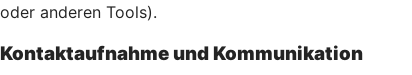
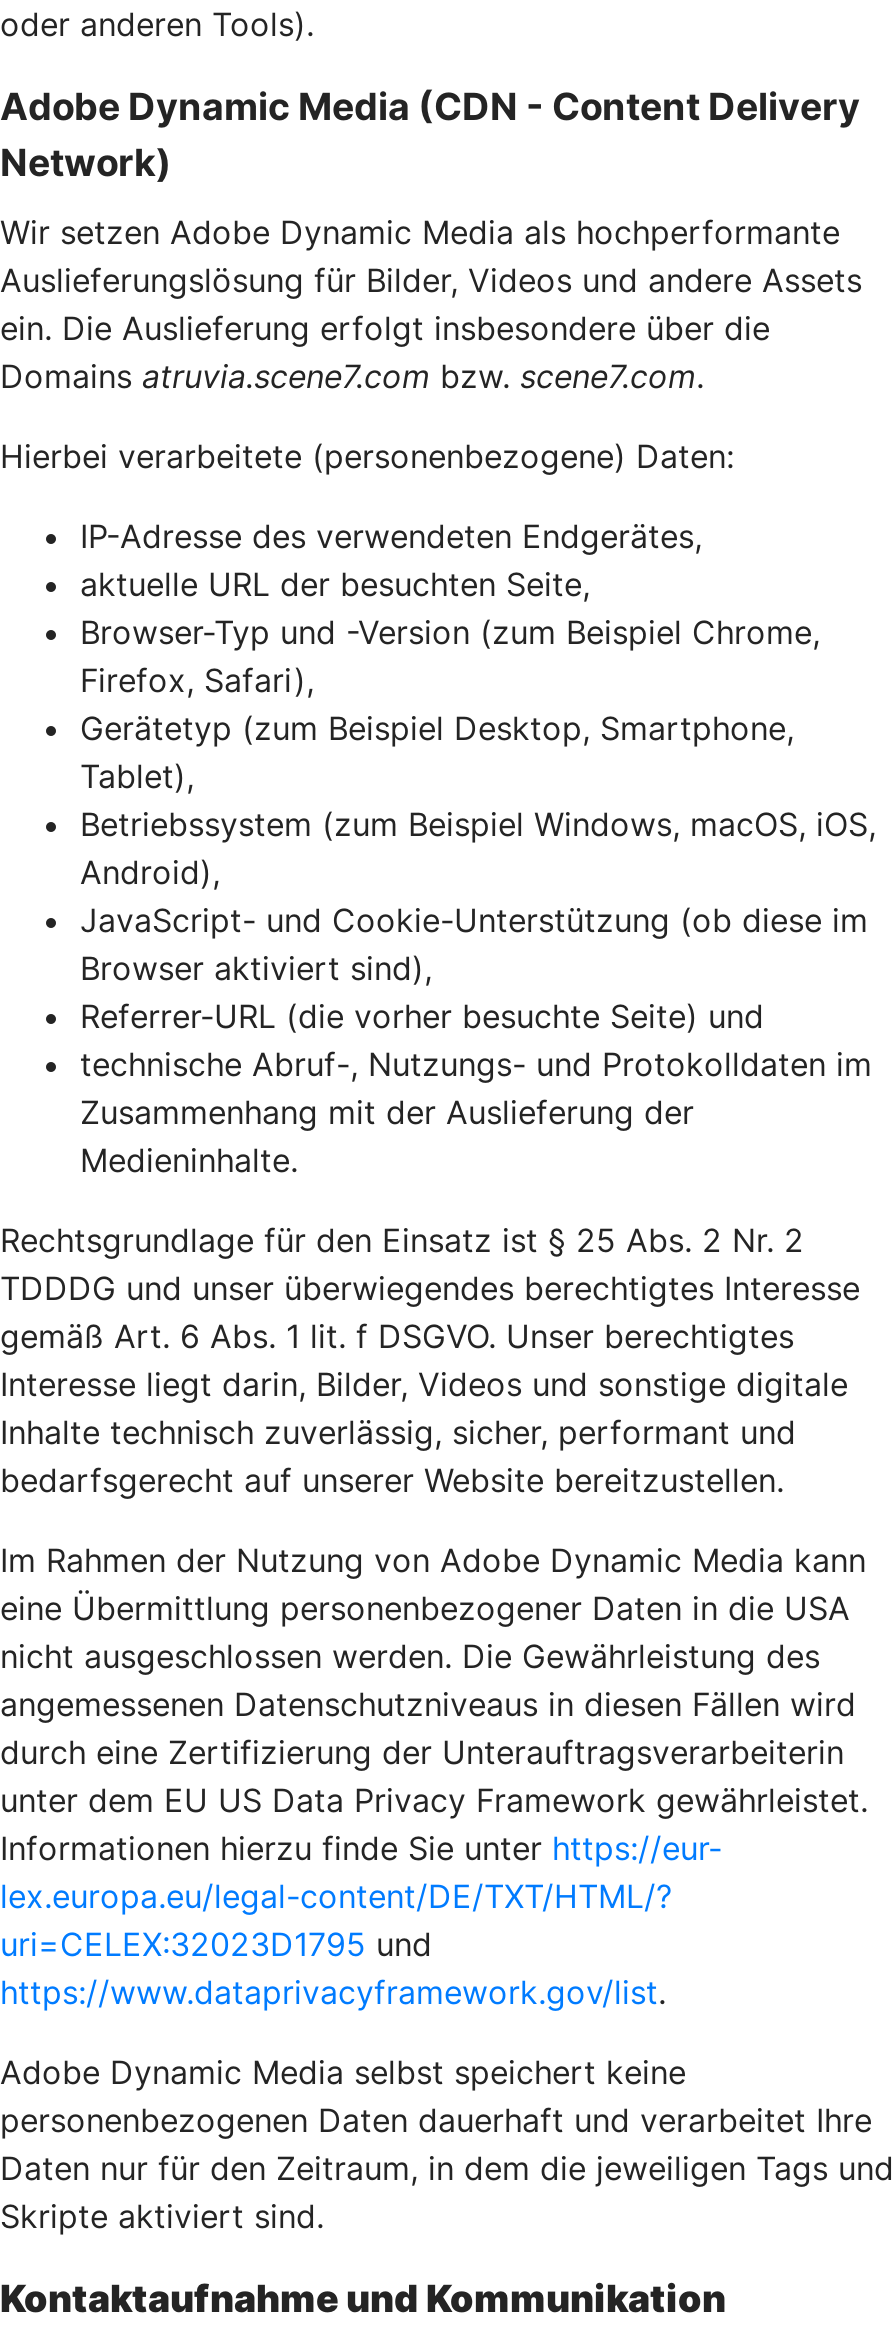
+ Adobe Dynamic Media (CDN - Content Delivery
+ Network)
+ Wir setzen Adobe Dynamic Media als hochperformante
+ Auslieferungslösung für Bilder, Videos und andere Assets
+ ein. Die Auslieferung erfolgt insbesondere über die
+ Domains atruvia.scene7.com bzw. scene7.com.
+ Hierbei verarbeitete (personenbezogene) Daten:
+ IP-Adresse des verwendeten Endgerätes,
+ aktuelle URL der besuchten Seite,
+ Browser-Typ und -Version (zum Beispiel Chrome,
+ Firefox, Safari),
+ Gerätetyp (zum Beispiel Desktop, Smartphone,
+ Tablet),
+ Betriebssystem (zum Beispiel Windows, macOS, iOS,
+ Android),
+ JavaScript- und Cookie-Unterstützung (ob diese im
+ Browser aktiviert sind),
+ Referrer-URL (die vorher besuchte Seite) und
+ technische Abruf-, Nutzungs- und Protokolldaten im
+ Zusammenhang mit der Auslieferung der
+ Medieninhalte.
+ Rechtsgrundlage für den Einsatz ist § 25 Abs. 2 Nr. 2
+ TDDDG und unser überwiegendes berechtigtes Interesse
+ gemäß Art. 6 Abs. 1 lit. f DSGVO. Unser berechtigtes
+ Interesse liegt darin, Bilder, Videos und sonstige digitale
+ Inhalte technisch zuverlässig, sicher, performant und
+ bedarfsgerecht auf unserer Website bereitzustellen.
+ Im Rahmen der Nutzung von Adobe Dynamic Media kann
+ eine Übermittlung personenbezogener Daten in die USA
+ nicht ausgeschlossen werden. Die Gewährleistung des
+ angemessenen Datenschutzniveaus in diesen Fällen wird
+ durch eine Zertifizierung der Unterauftragsverarbeiterin
+ unter dem EU US Data Privacy Framework gewährleistet.
+ Informationen hierzu finde Sie unter https://eur-
+ lex.europa.eu/legal-content/DE/TXT/HTML/?
+ uri=CELEX:32023D1795 und
+ https://www.dataprivacyframework.gov/list.
+ Adobe Dynamic Media selbst speichert keine
+ personenbezogenen Daten dauerhaft und verarbeitet Ihre
+ Daten nur für den Zeitraum, in dem die jeweiligen Tags und
+ Skripte aktiviert sind.
